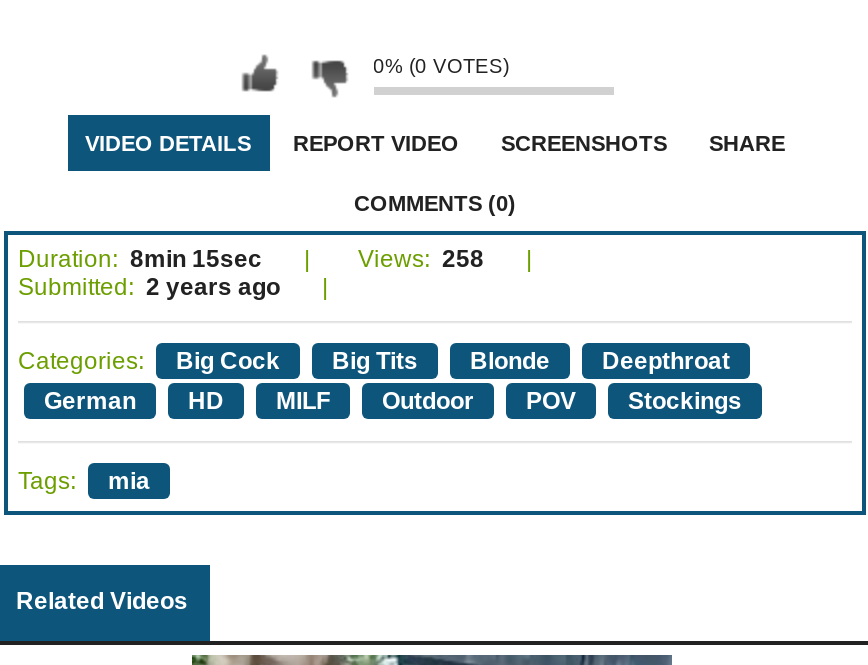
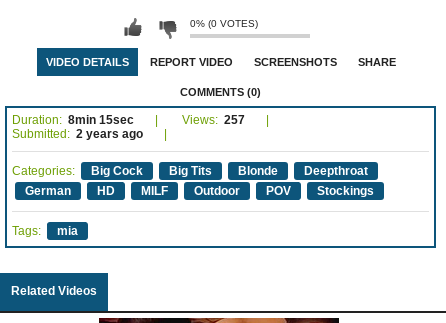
- Views: 258
+ Views: 257
